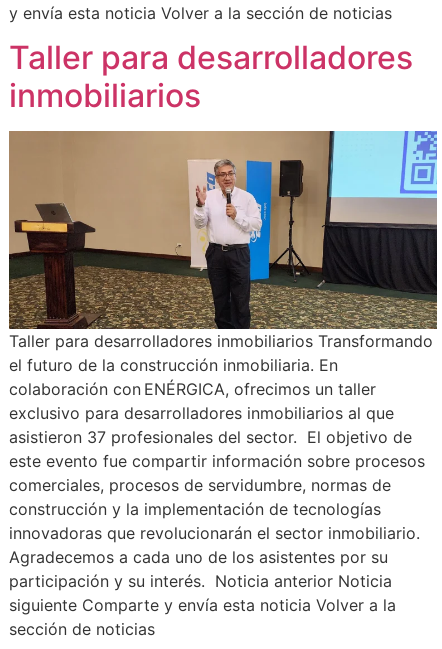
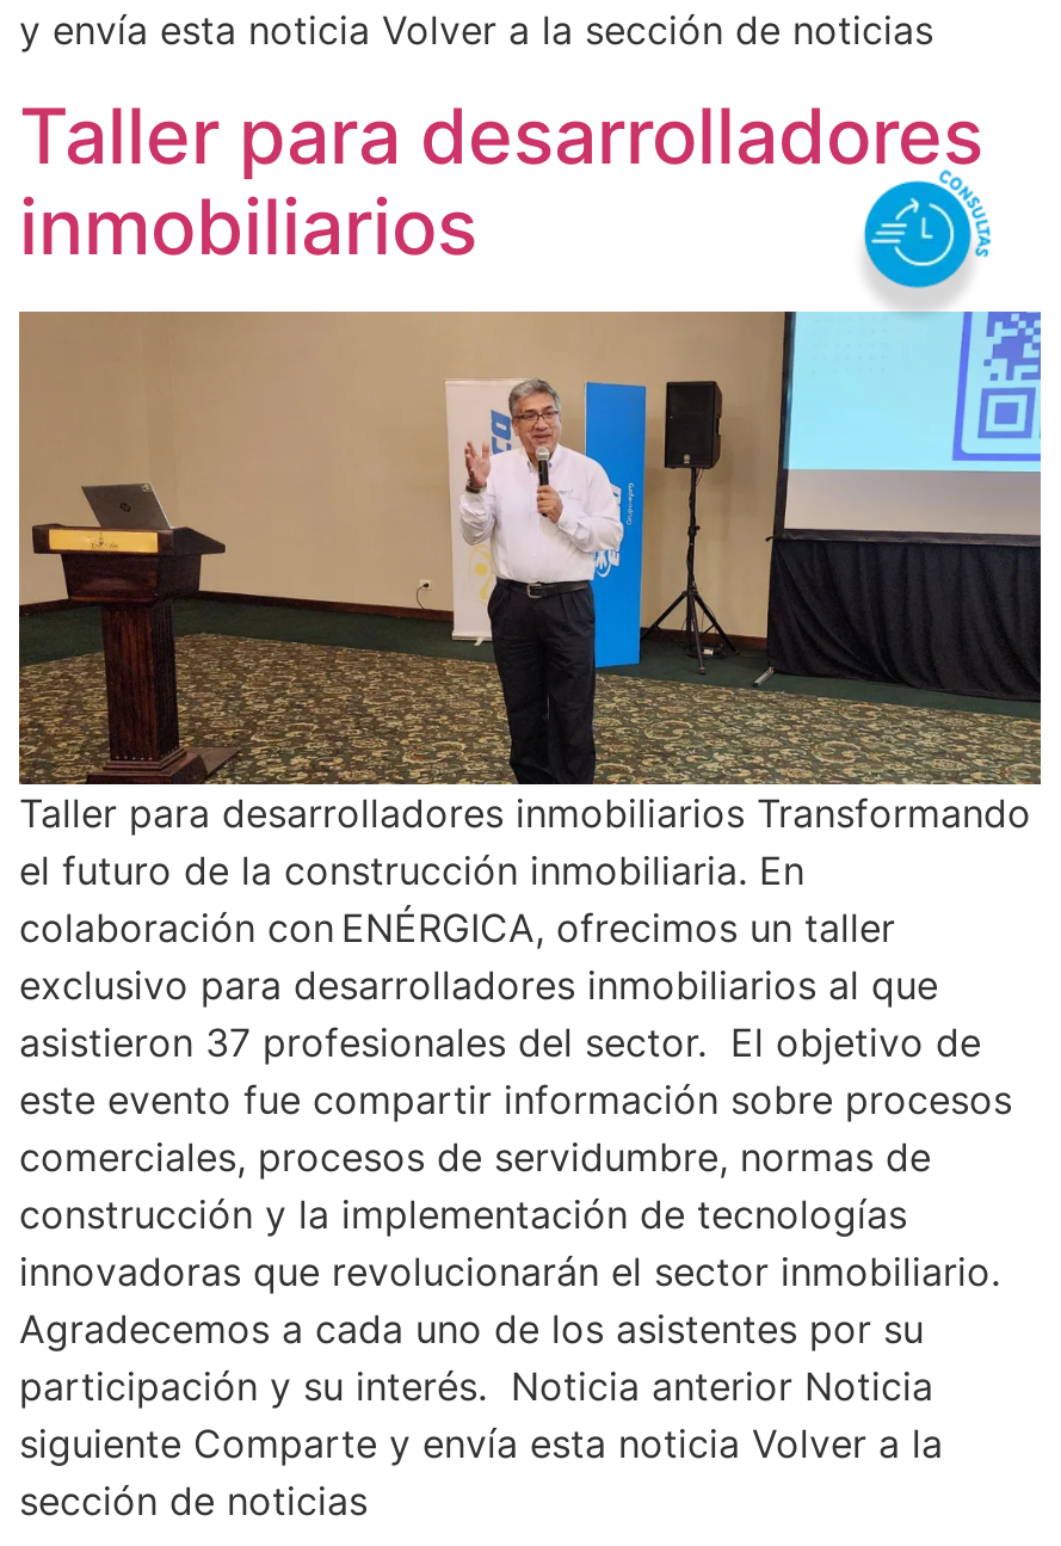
+ [image]
